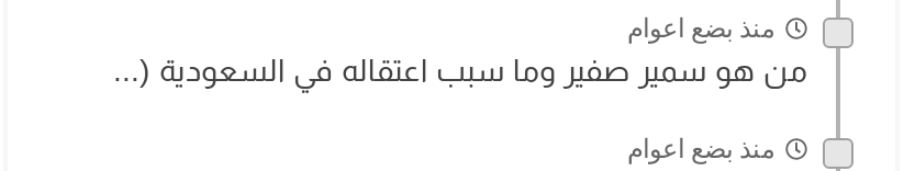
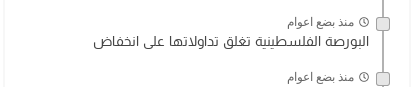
- من هو سمير صفير وما سبب اعتقاله في السعودية (...
+ البورصة الفلسطينية تغلق تداولاتها على انخفاض
